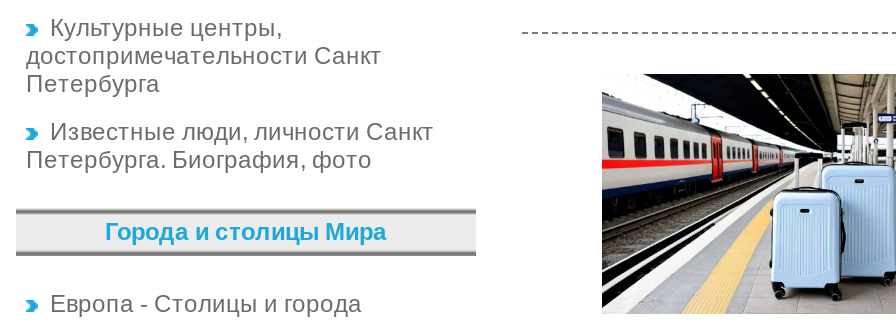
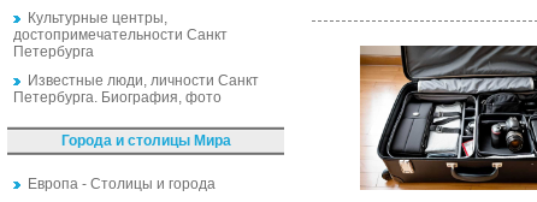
- [image]
+ [image]
